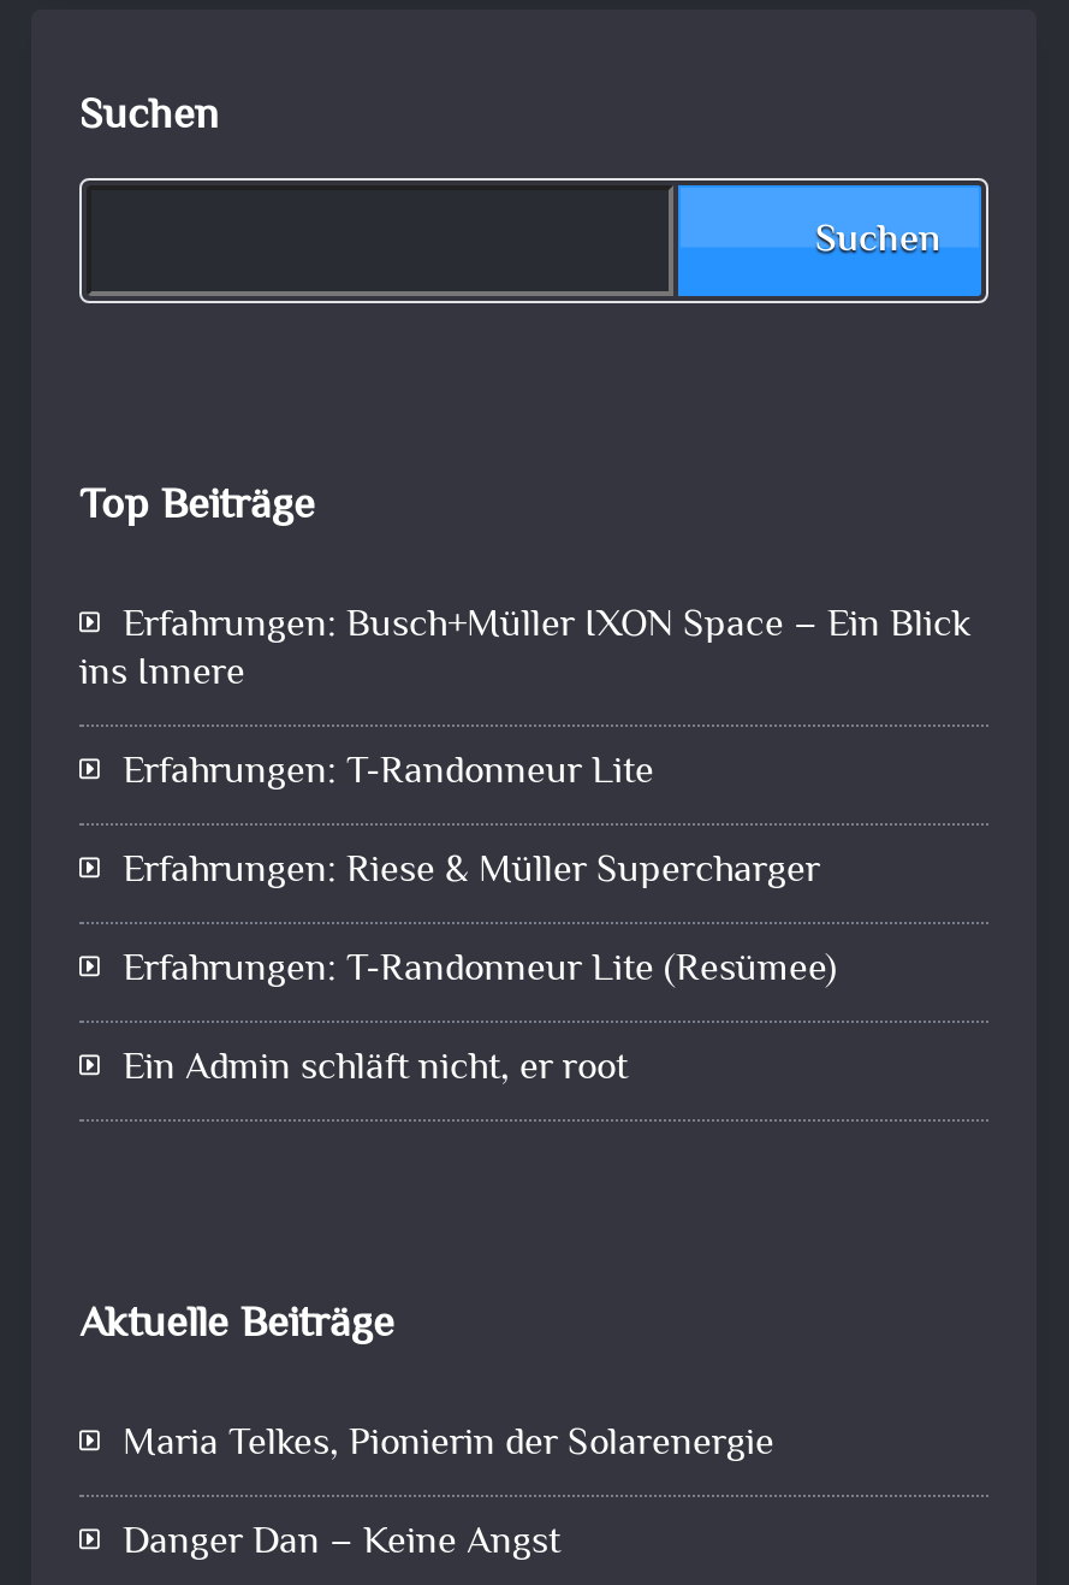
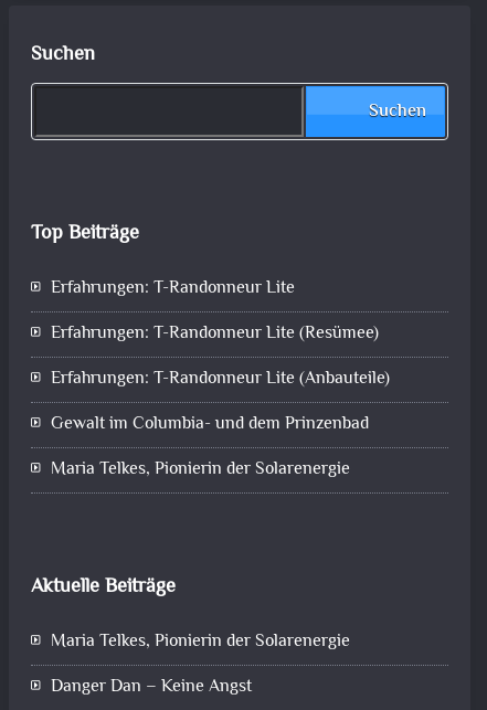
- Erfahrungen: Busch+Müller IXON Space – Ein Blick
- ins Innere

moved up: Erfahrungen: T-Randonneur Lite

- Erfahrungen: Riese & Müller Supercharger

moved up: Erfahrungen: T-Randonneur Lite (Resümee)

- Ein Admin schläft nicht, er root
+ Erfahrungen: T-Randonneur Lite (Anbauteile)
+ Gewalt im Columbia- und dem Prinzenbad
+ Maria Telkes, Pionierin der Solarenergie
